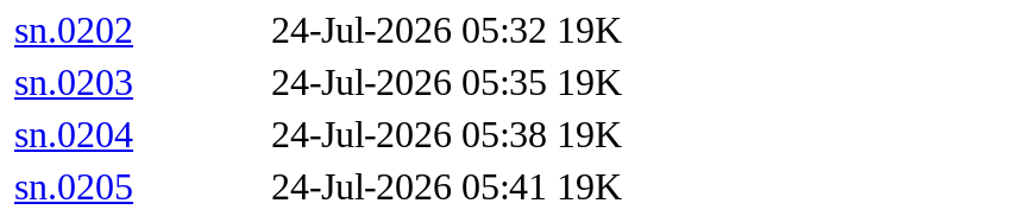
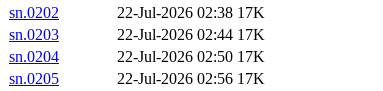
- 24-Jul-2026 05:32 19K
+ 22-Jul-2026 02:38 17K

- 24-Jul-2026 05:35 19K
+ 22-Jul-2026 02:44 17K

- 24-Jul-2026 05:38 19K
+ 22-Jul-2026 02:50 17K

- 24-Jul-2026 05:41 19K
+ 22-Jul-2026 02:56 17K
